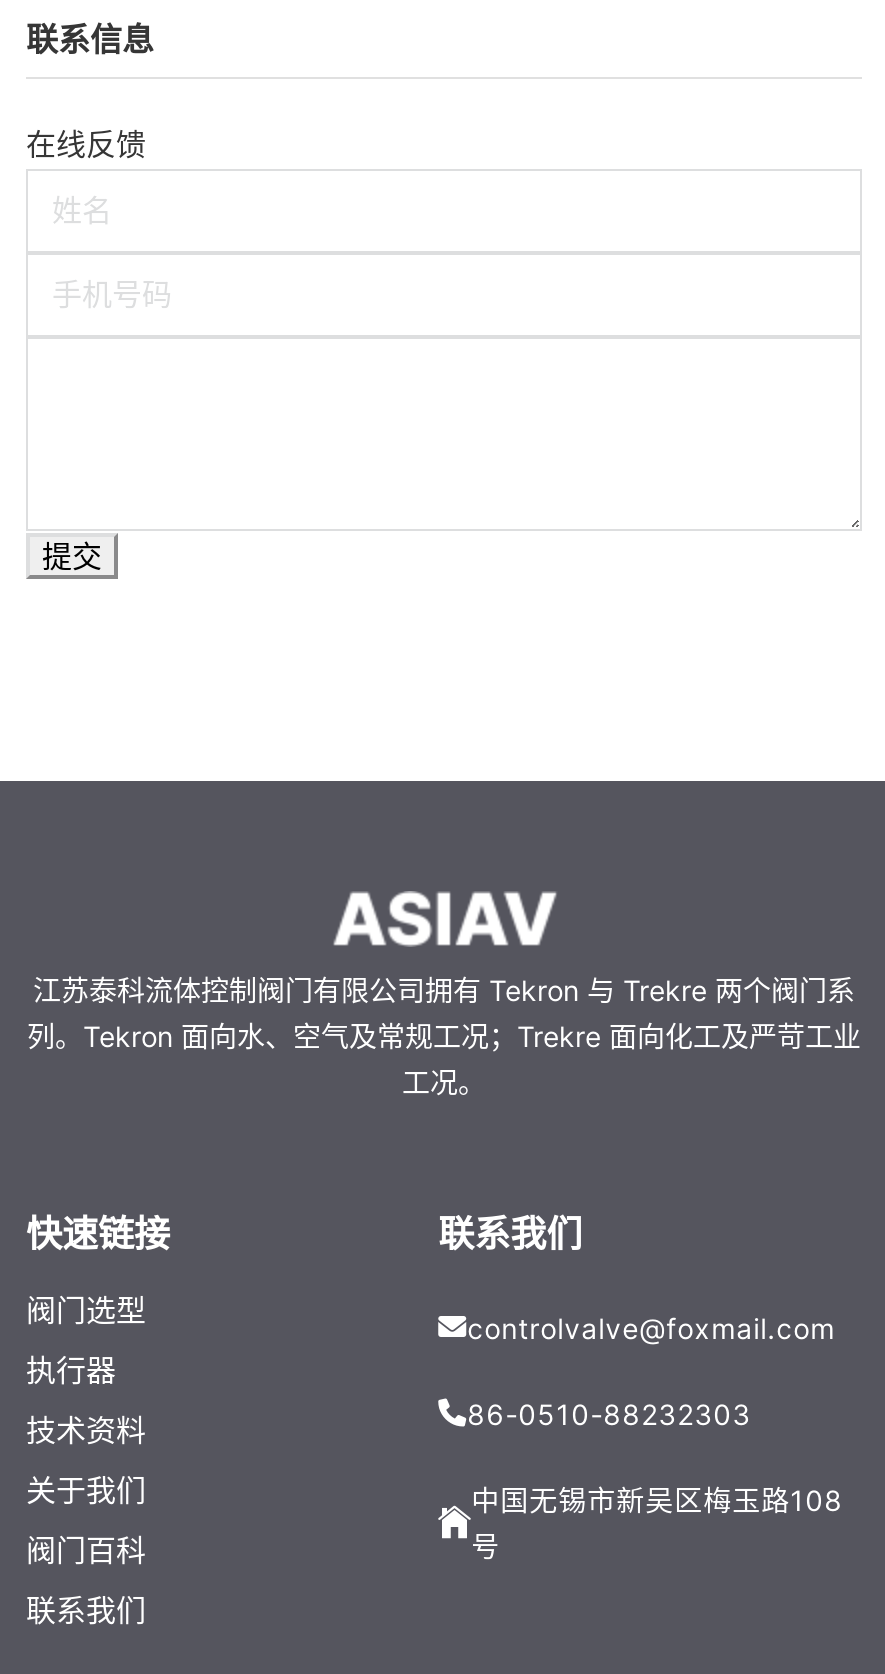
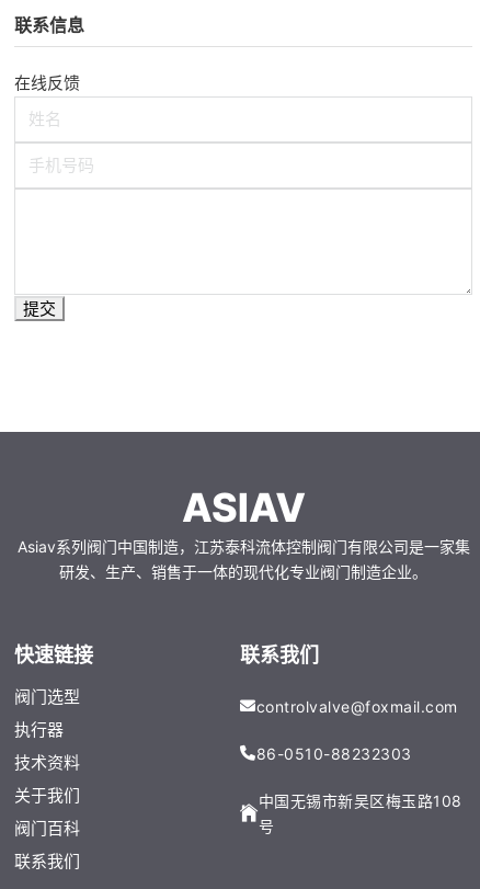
- 江苏泰科流体控制阀门有限公司拥有 Tekron 与 Trekre 两个阀门系
- 列。Tekron 面向水、空气及常规工况；Trekre 面向化工及严苛工业
- 工况。
+ Asiav系列阀门中国制造，江苏泰科流体控制阀门有限公司是一家集
+ 研发、生产、销售于一体的现代化专业阀门制造企业。
